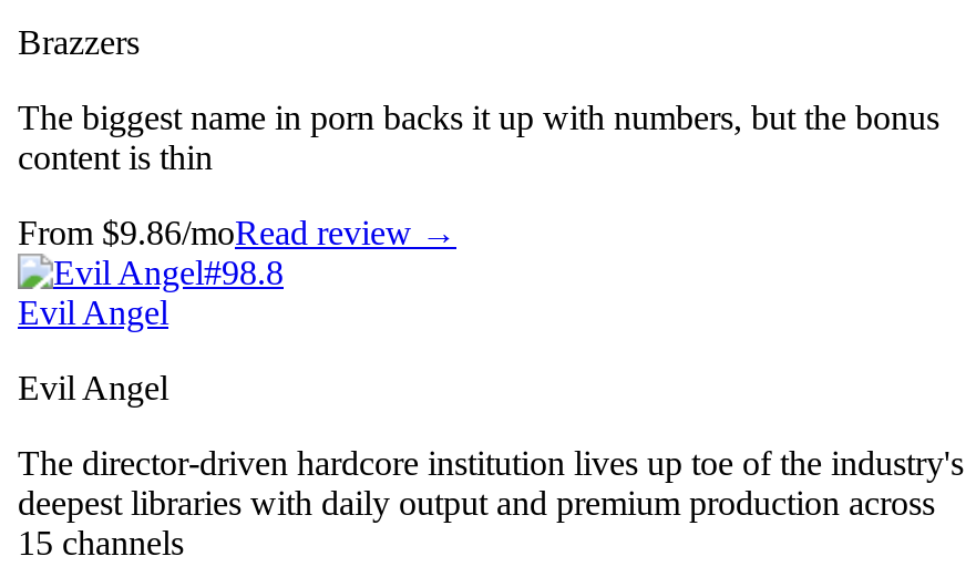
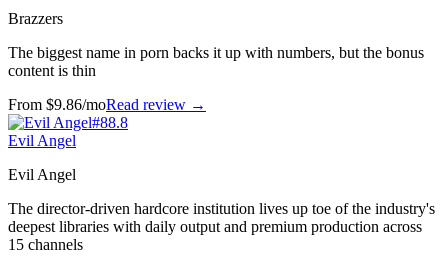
- #98.8
+ #88.8
